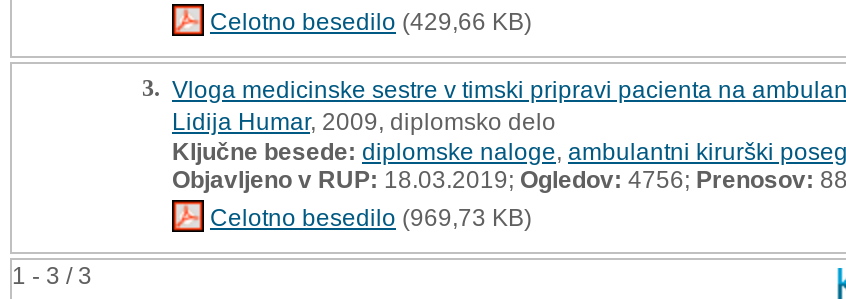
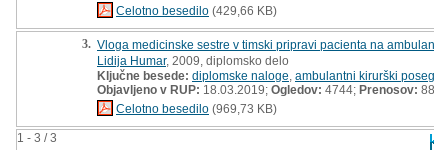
- Objavljeno v RUP:18.03.2019;Ogledov:4756;Prenosov:88
+ Objavljeno v RUP:18.03.2019;Ogledov:4744;Prenosov:88
